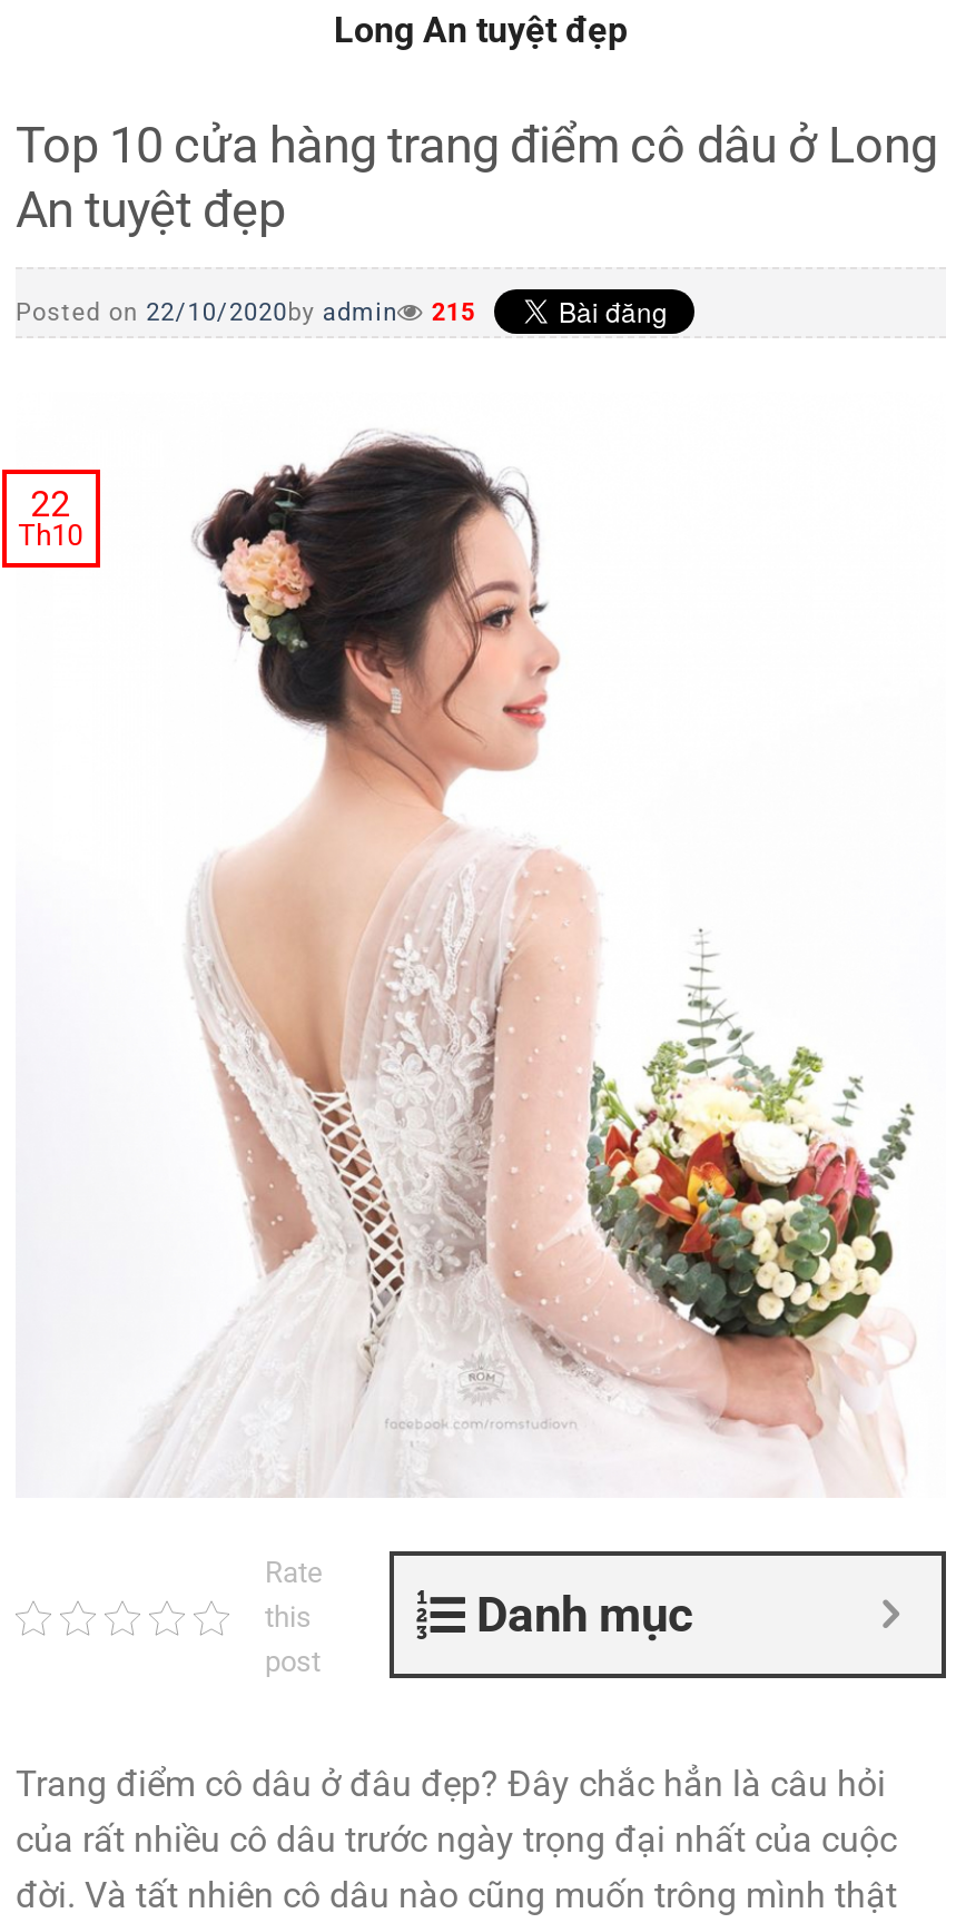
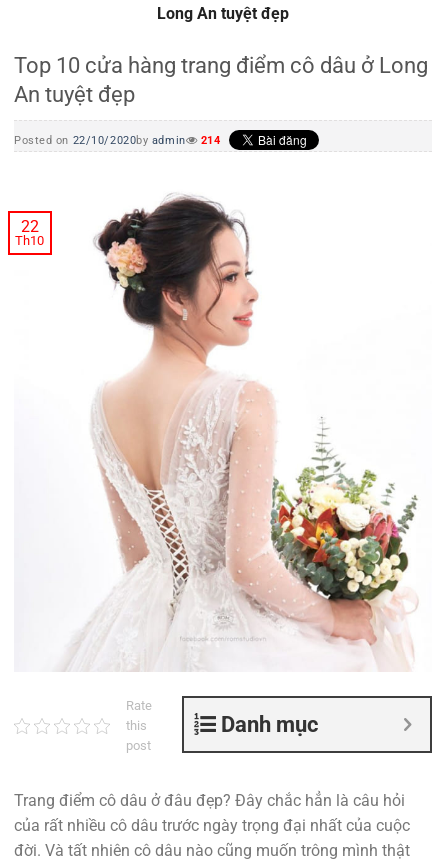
- Posted on 22/10/2020by admin 215
+ Posted on 22/10/2020by admin 214
